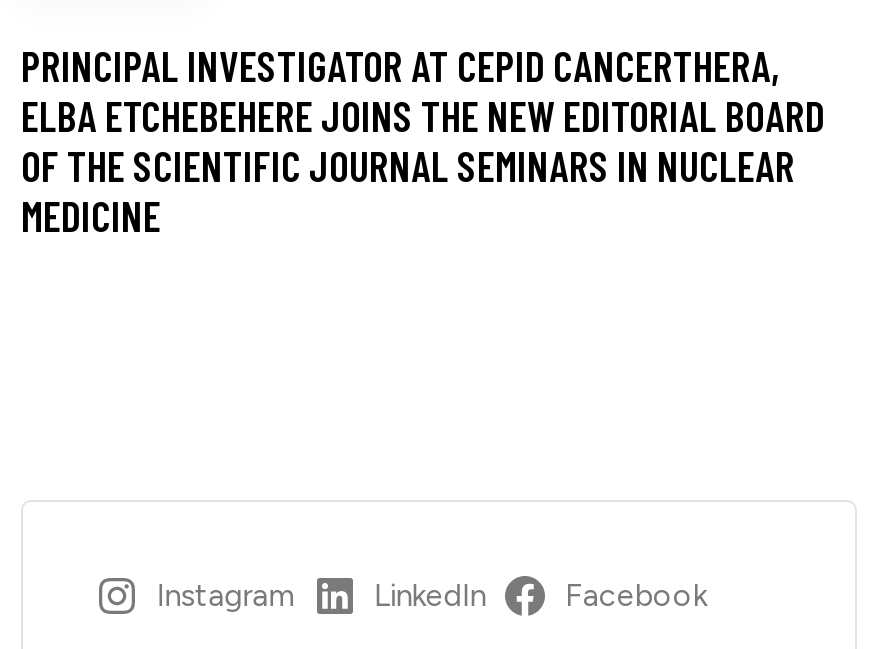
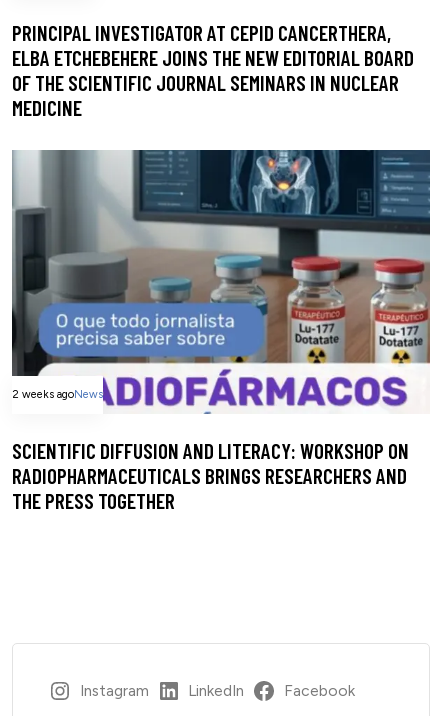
+ [image]
+ 2 weeks agoNews
+ SCIENTIFIC DIFFUSION AND LITERACY: WORKSHOP ON
+ RADIOPHARMACEUTICALS BRINGS RESEARCHERS AND
+ THE PRESS TOGETHER
